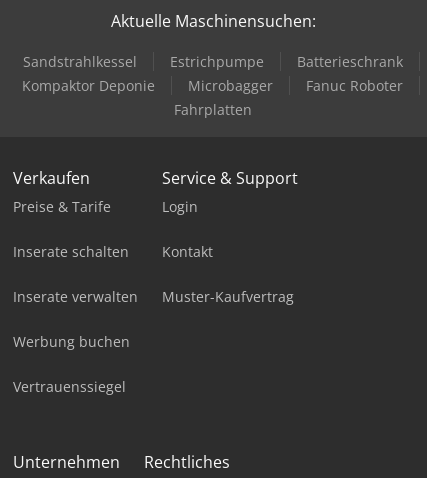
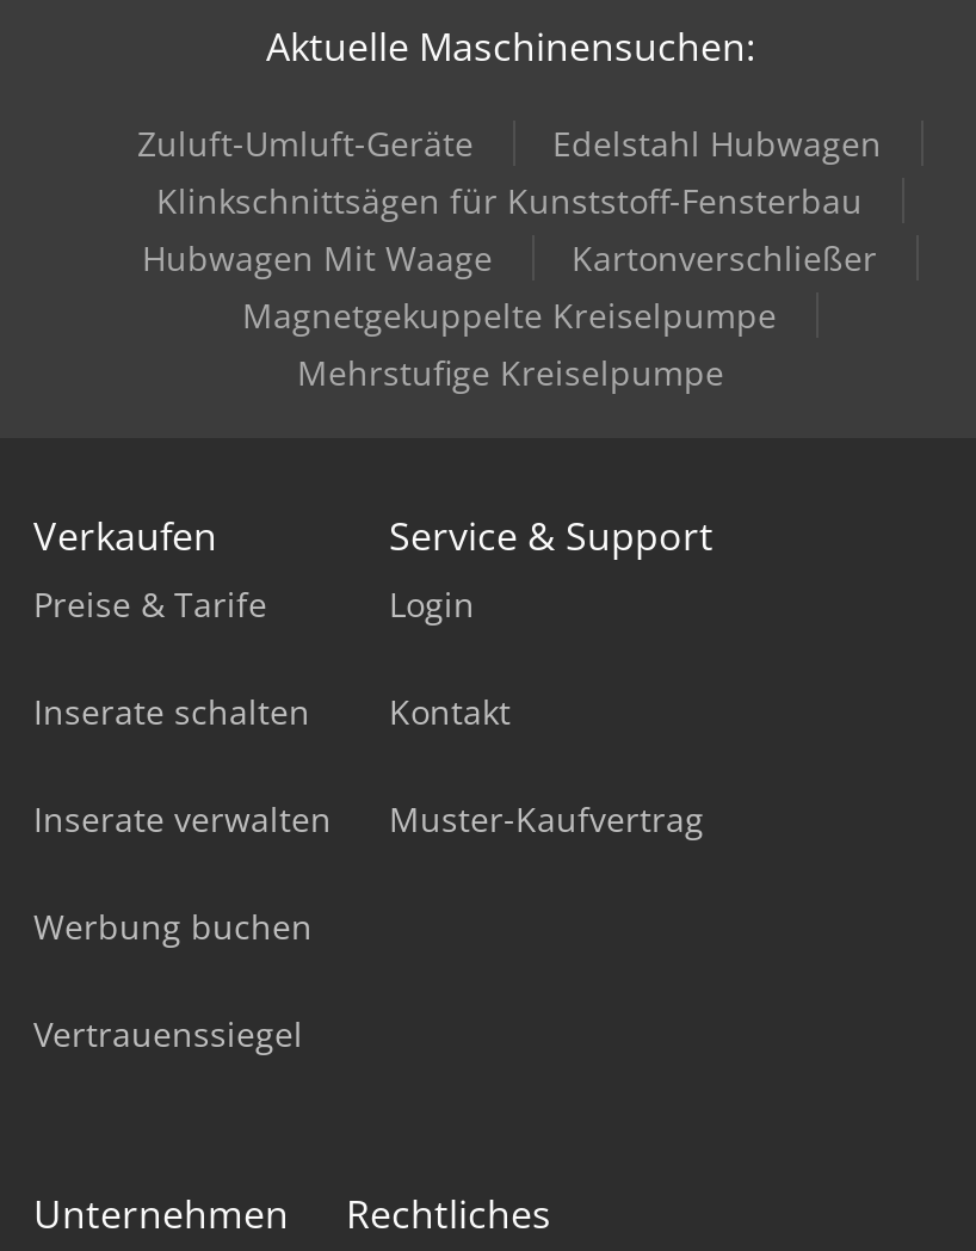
- Sandstrahlkessel
- Estrichpumpe
- Batterieschrank
- Kompaktor Deponie
- Microbagger
- Fanuc Roboter
- Fahrplatten
+ Zuluft-Umluft-Geräte
+ Edelstahl Hubwagen
+ Klinkschnittsägen für Kunststoff-Fensterbau
+ Hubwagen Mit Waage
+ Kartonverschließer
+ Magnetgekuppelte Kreiselpumpe
+ Mehrstufige Kreiselpumpe
